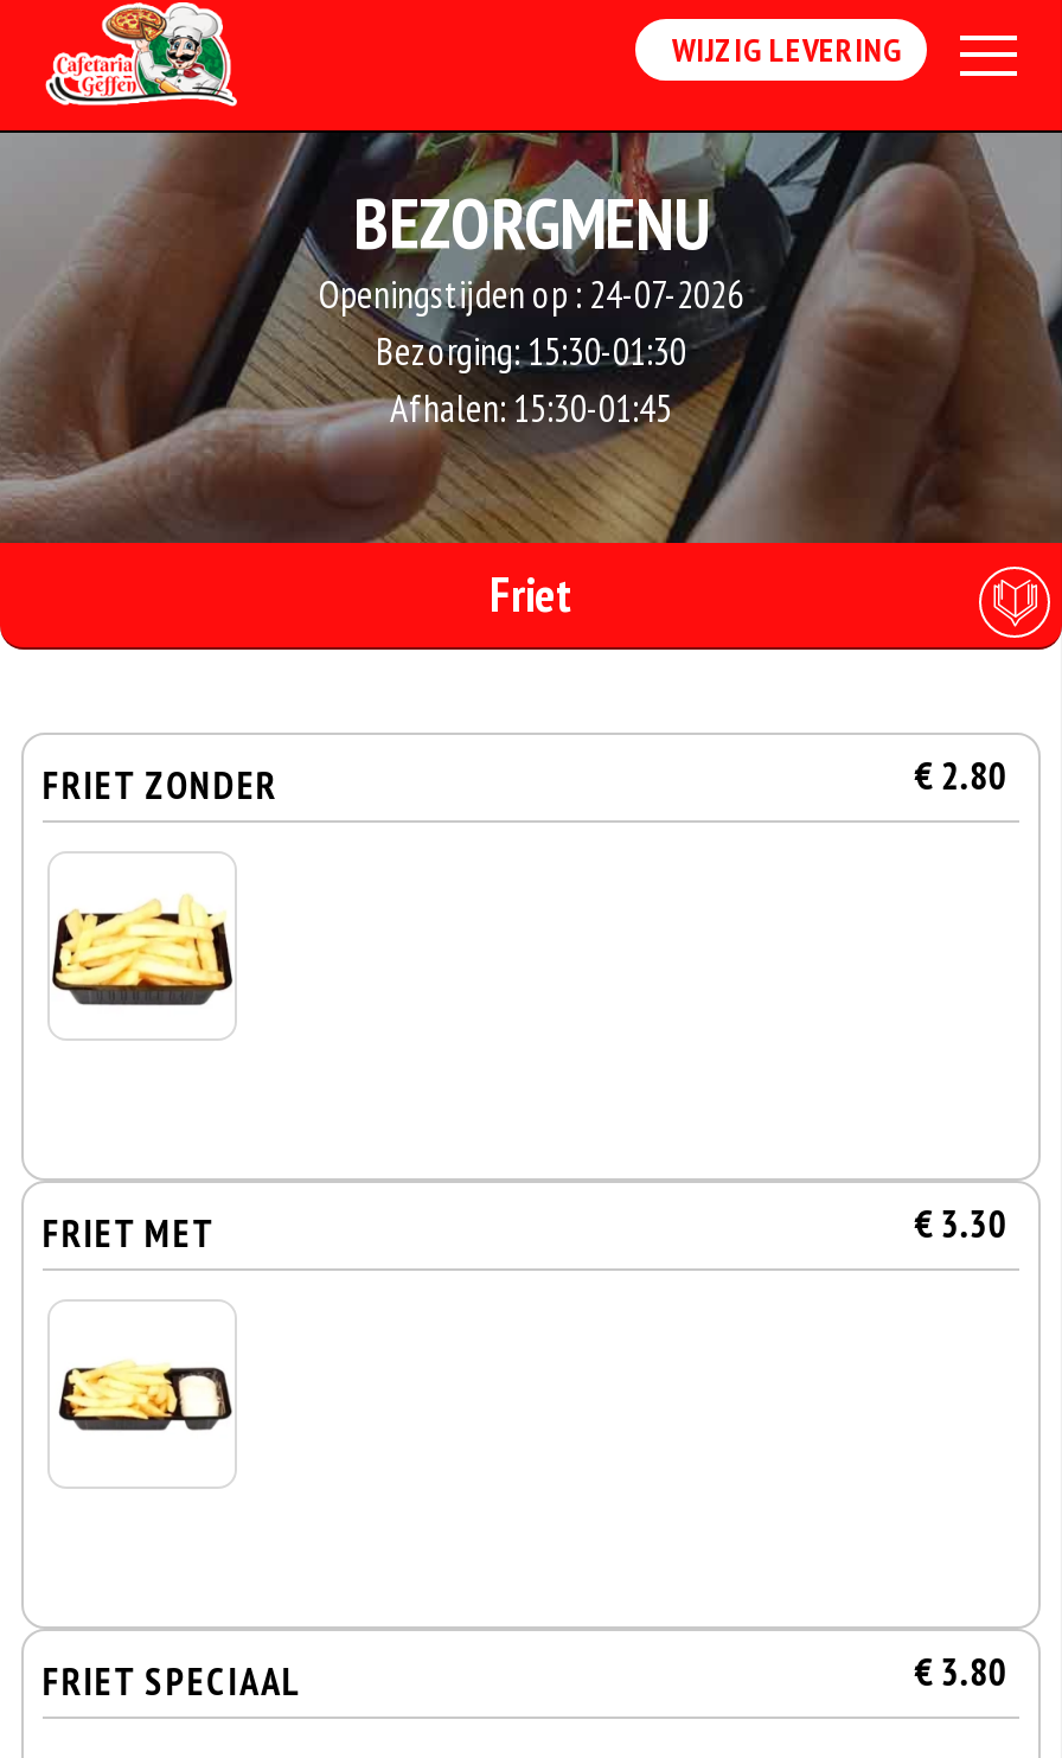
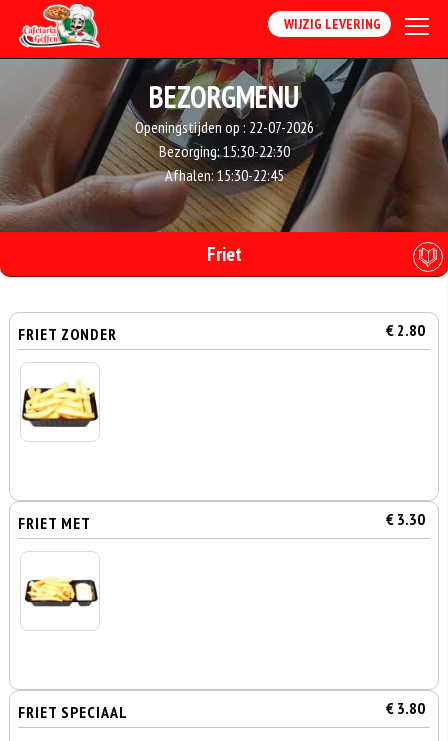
- Openingstijden op : 24-07-2026
+ Openingstijden op : 22-07-2026

- Bezorging: 15:30-01:30
+ Bezorging: 15:30-22:30

- Afhalen: 15:30-01:45
+ Afhalen: 15:30-22:45
